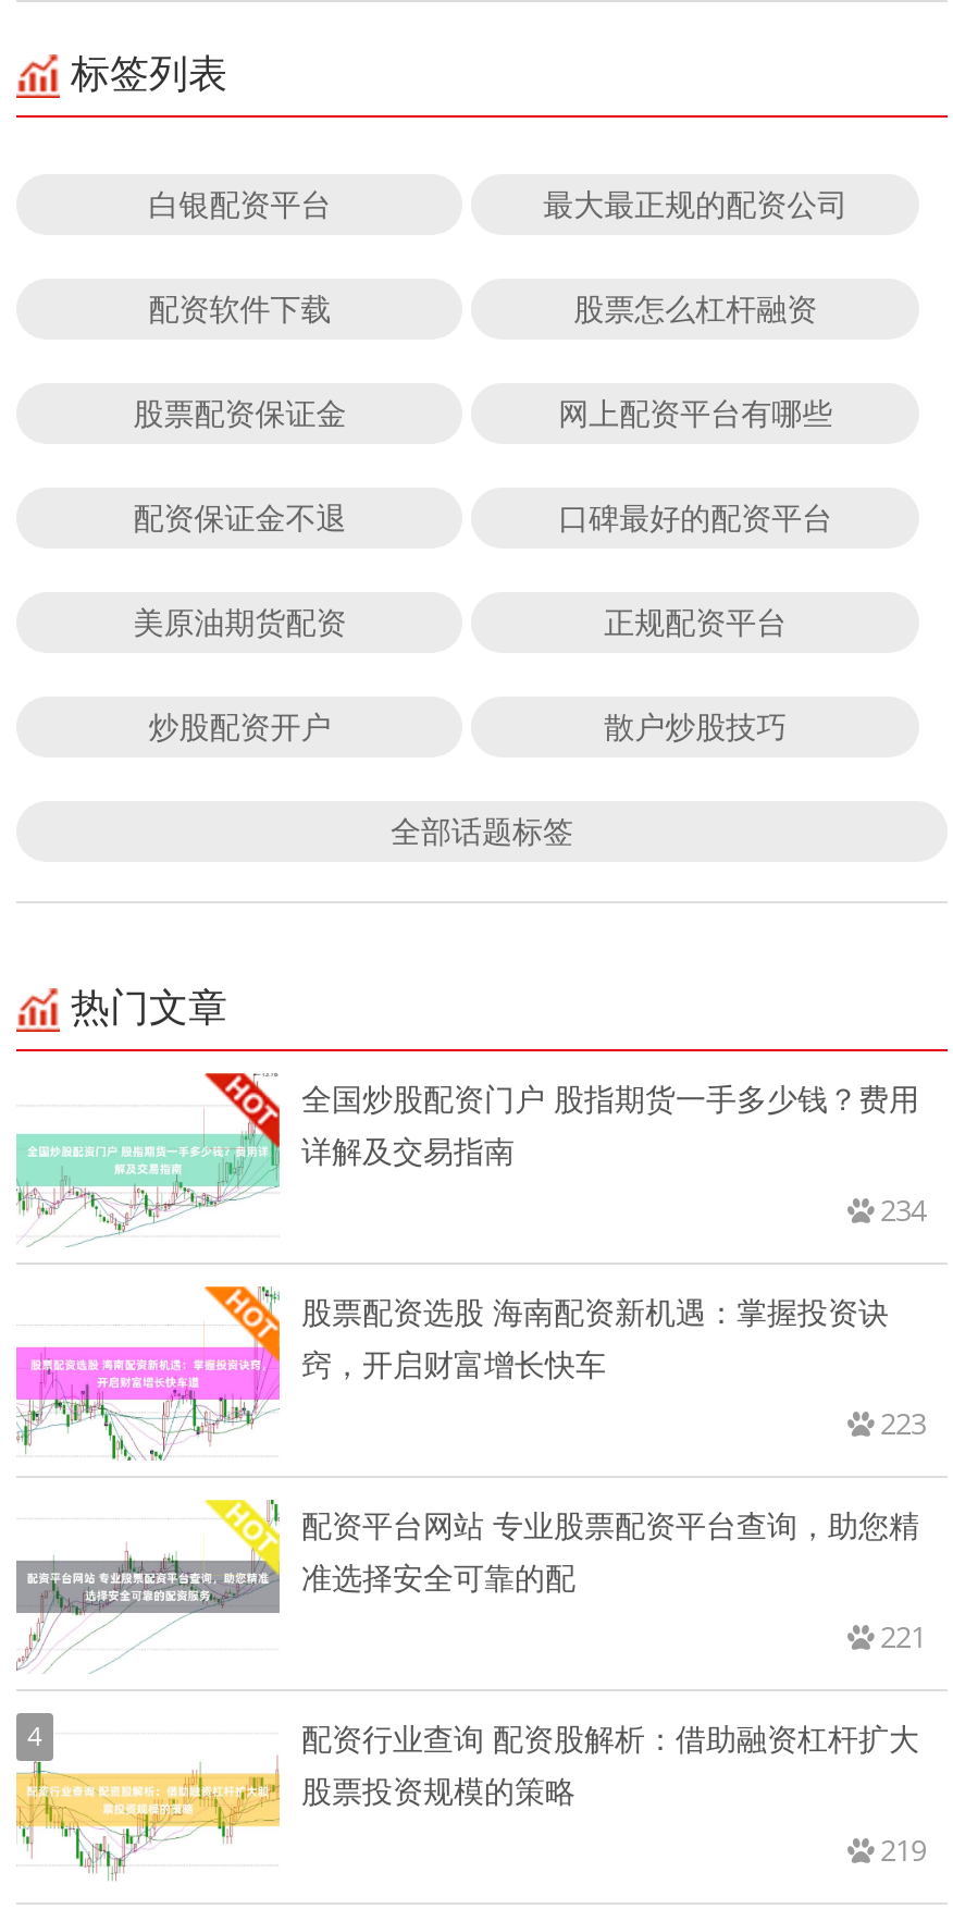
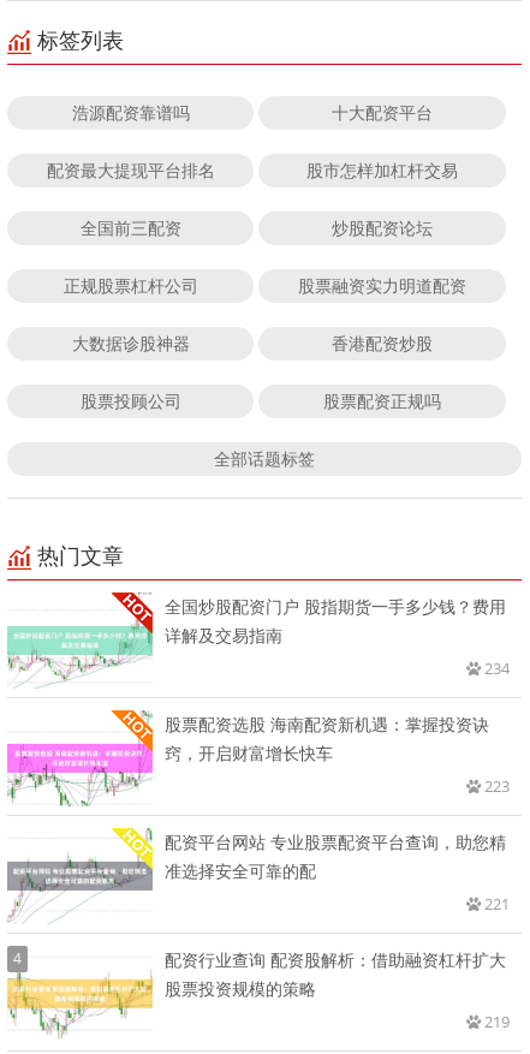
- 白银配资平台
- 最大最正规的配资公司
+ 浩源配资靠谱吗
+ 十大配资平台

- 配资软件下载
- 股票怎么杠杆融资
+ 配资最大提现平台排名
+ 股市怎样加杠杆交易

- 股票配资保证金
- 网上配资平台有哪些
+ 全国前三配资
+ 炒股配资论坛

- 配资保证金不退
- 口碑最好的配资平台
+ 正规股票杠杆公司
+ 股票融资实力明道配资

- 美原油期货配资
- 正规配资平台
+ 大数据诊股神器
+ 香港配资炒股

- 炒股配资开户
- 散户炒股技巧
+ 股票投顾公司
+ 股票配资正规吗
